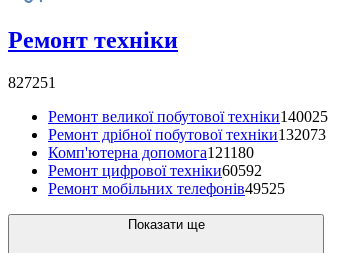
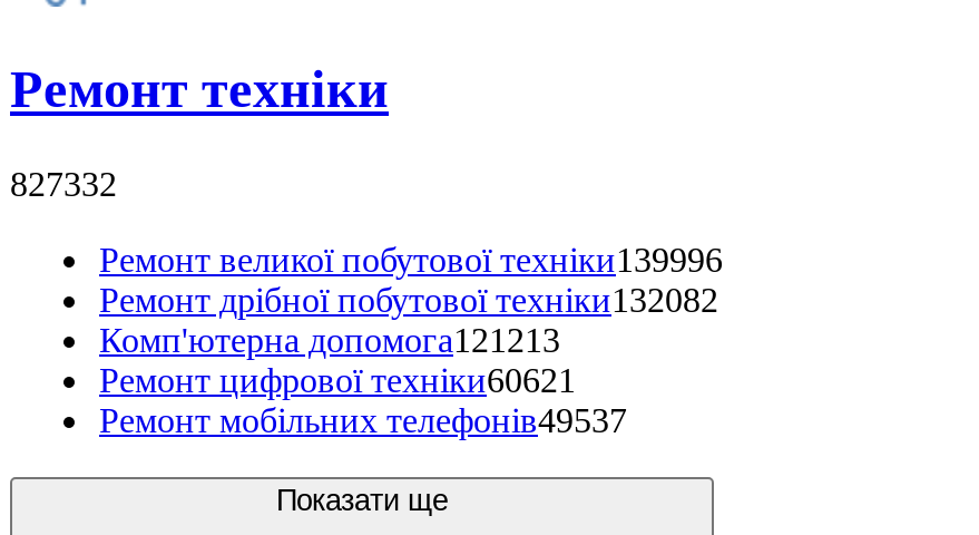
- 827251
+ 827332

- Ремонт великої побутової техніки140025
+ Ремонт великої побутової техніки139996

- Ремонт дрібної побутової техніки132073
+ Ремонт дрібної побутової техніки132082

- Комп'ютерна допомога121180
+ Комп'ютерна допомога121213

- Ремонт цифрової техніки60592
+ Ремонт цифрової техніки60621

- Ремонт мобільних телефонів49525
+ Ремонт мобільних телефонів49537
